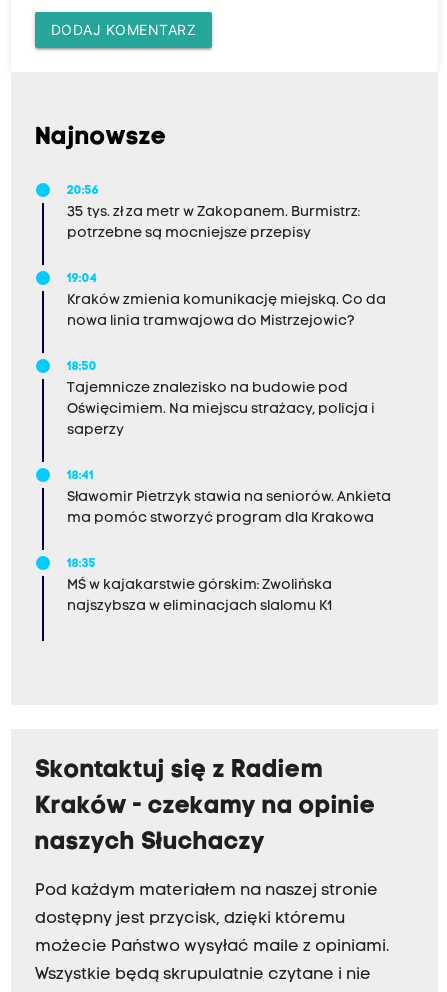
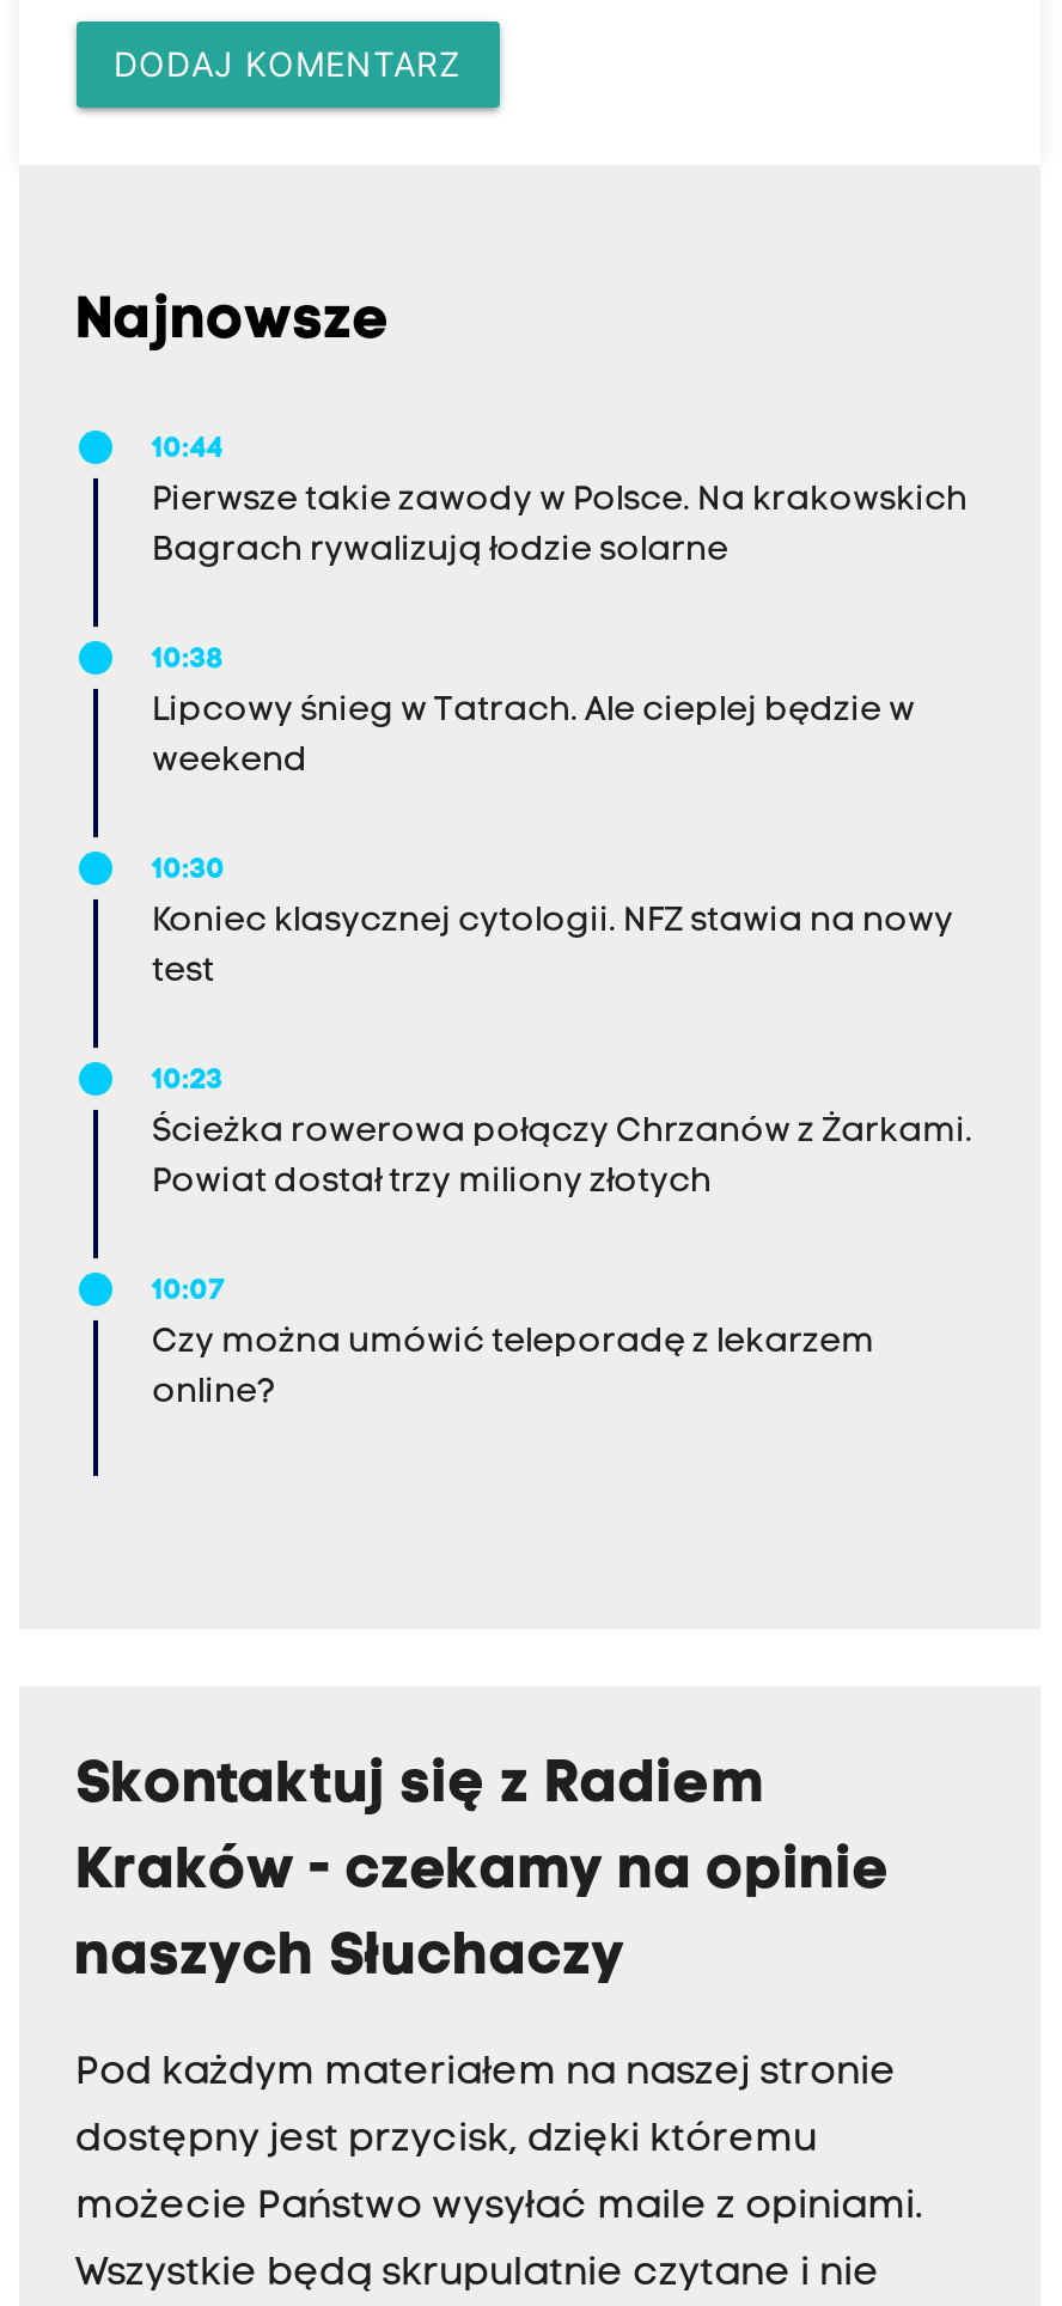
- 20:56
+ 10:44

- 35 tys. zł za metr w Zakopanem. Burmistrz:
- potrzebne są mocniejsze przepisy
+ Pierwsze takie zawody w Polsce. Na krakowskich
+ Bagrach rywalizują łodzie solarne

- 19:04
+ 10:38

- Kraków zmienia komunikację miejską. Co da
- nowa linia tramwajowa do Mistrzejowic?
+ Lipcowy śnieg w Tatrach. Ale cieplej będzie w
+ weekend

- 18:50
+ 10:30

- Tajemnicze znalezisko na budowie pod
- Oświęcimiem. Na miejscu strażacy, policja i
- saperzy
+ Koniec klasycznej cytologii. NFZ stawia na nowy
+ test

- 18:41
+ 10:23

- Sławomir Pietrzyk stawia na seniorów. Ankieta
- ma pomóc stworzyć program dla Krakowa
+ Ścieżka rowerowa połączy Chrzanów z Żarkami.
+ Powiat dostał trzy miliony złotych

- 18:35
+ 10:07

- MŚ w kajakarstwie górskim: Zwolińska
- najszybsza w eliminacjach slalomu K1
+ Czy można umówić teleporadę z lekarzem
+ online?
